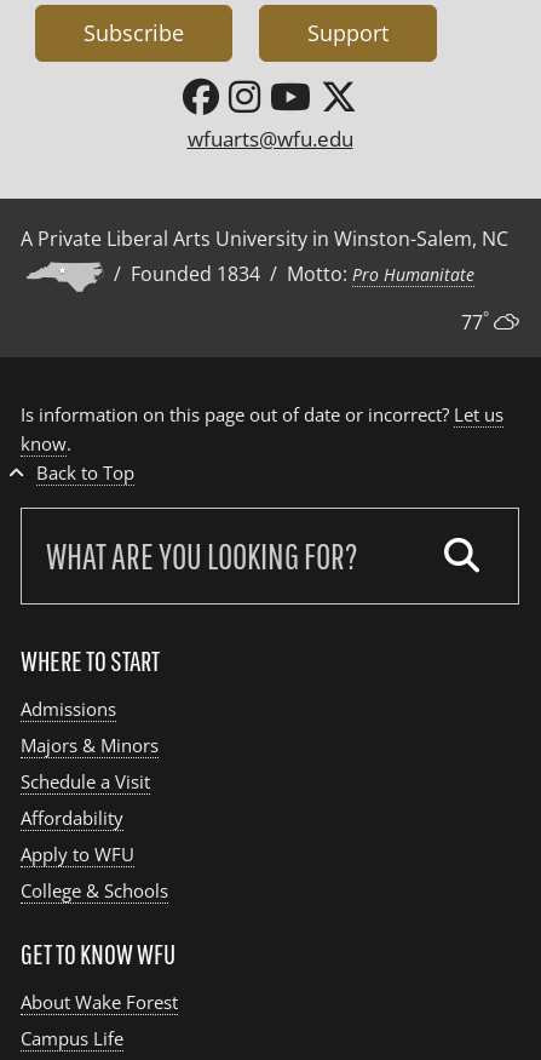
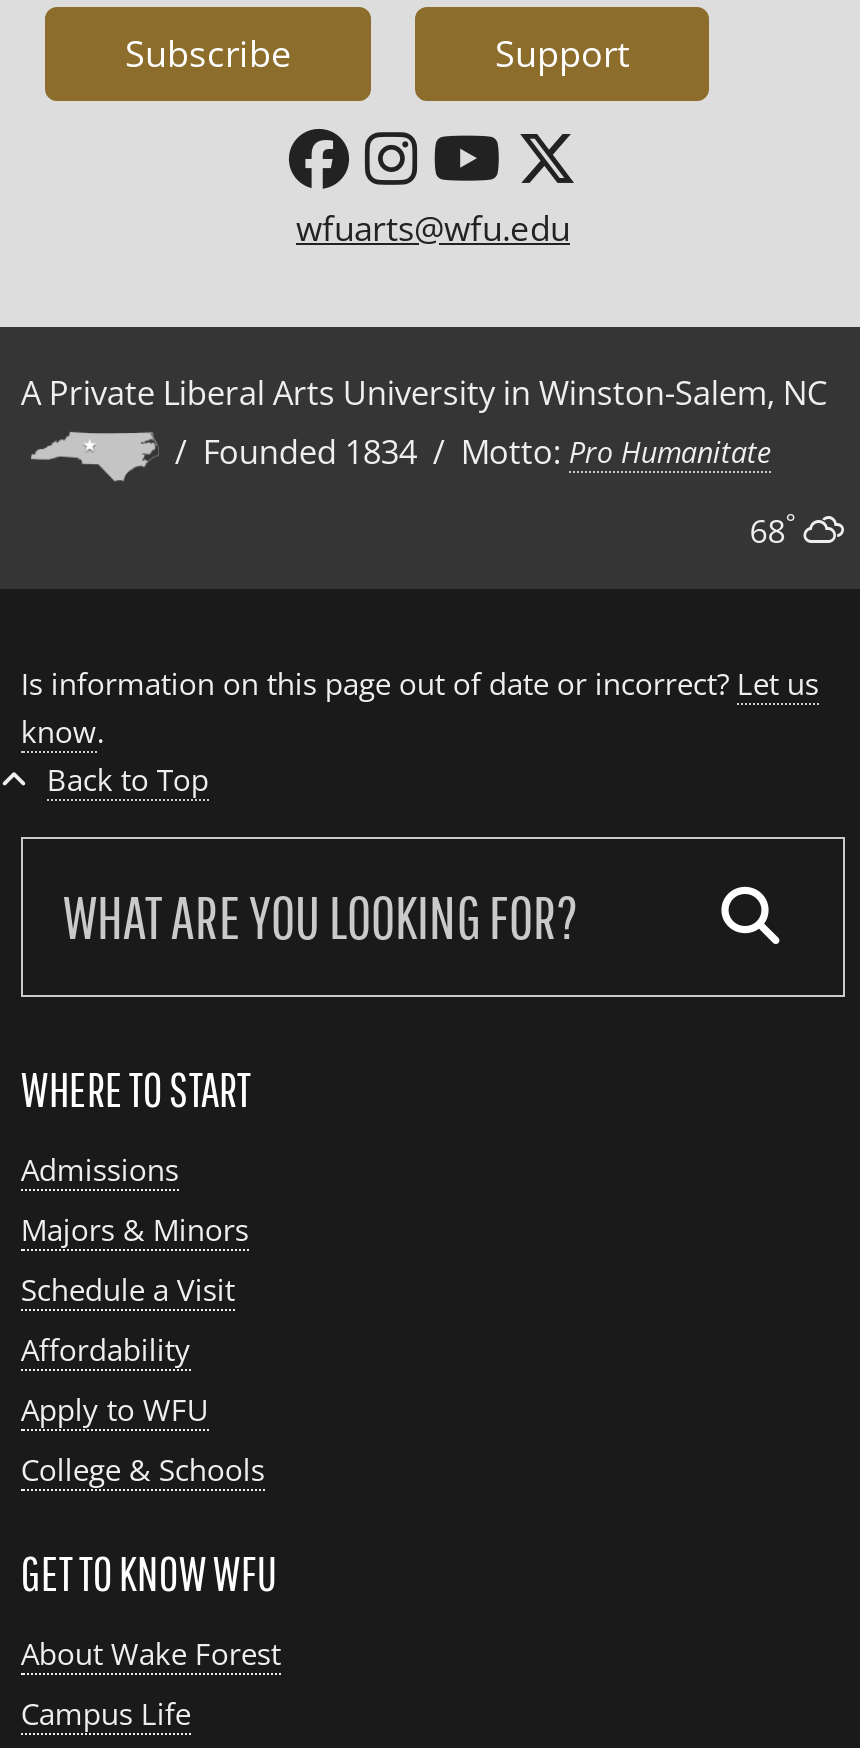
- 77°
+ 68°
